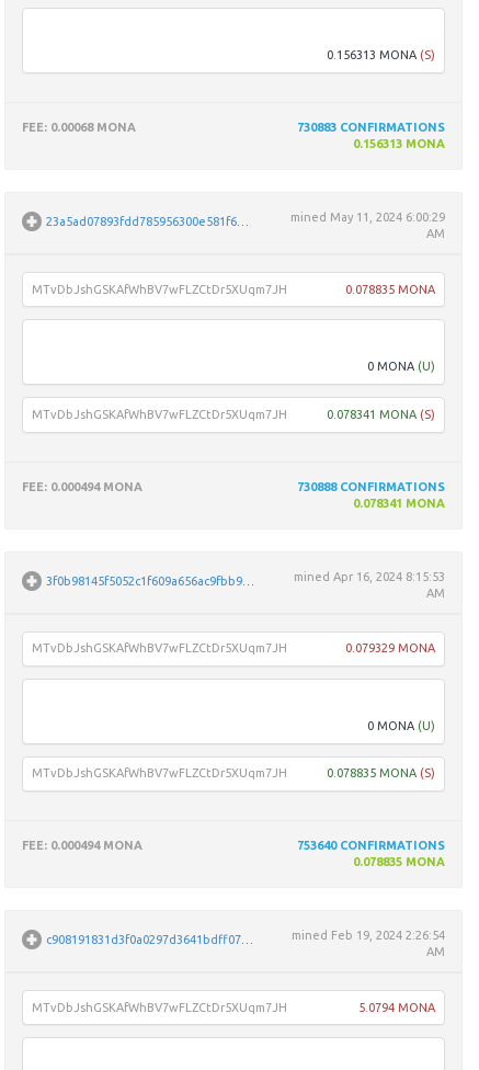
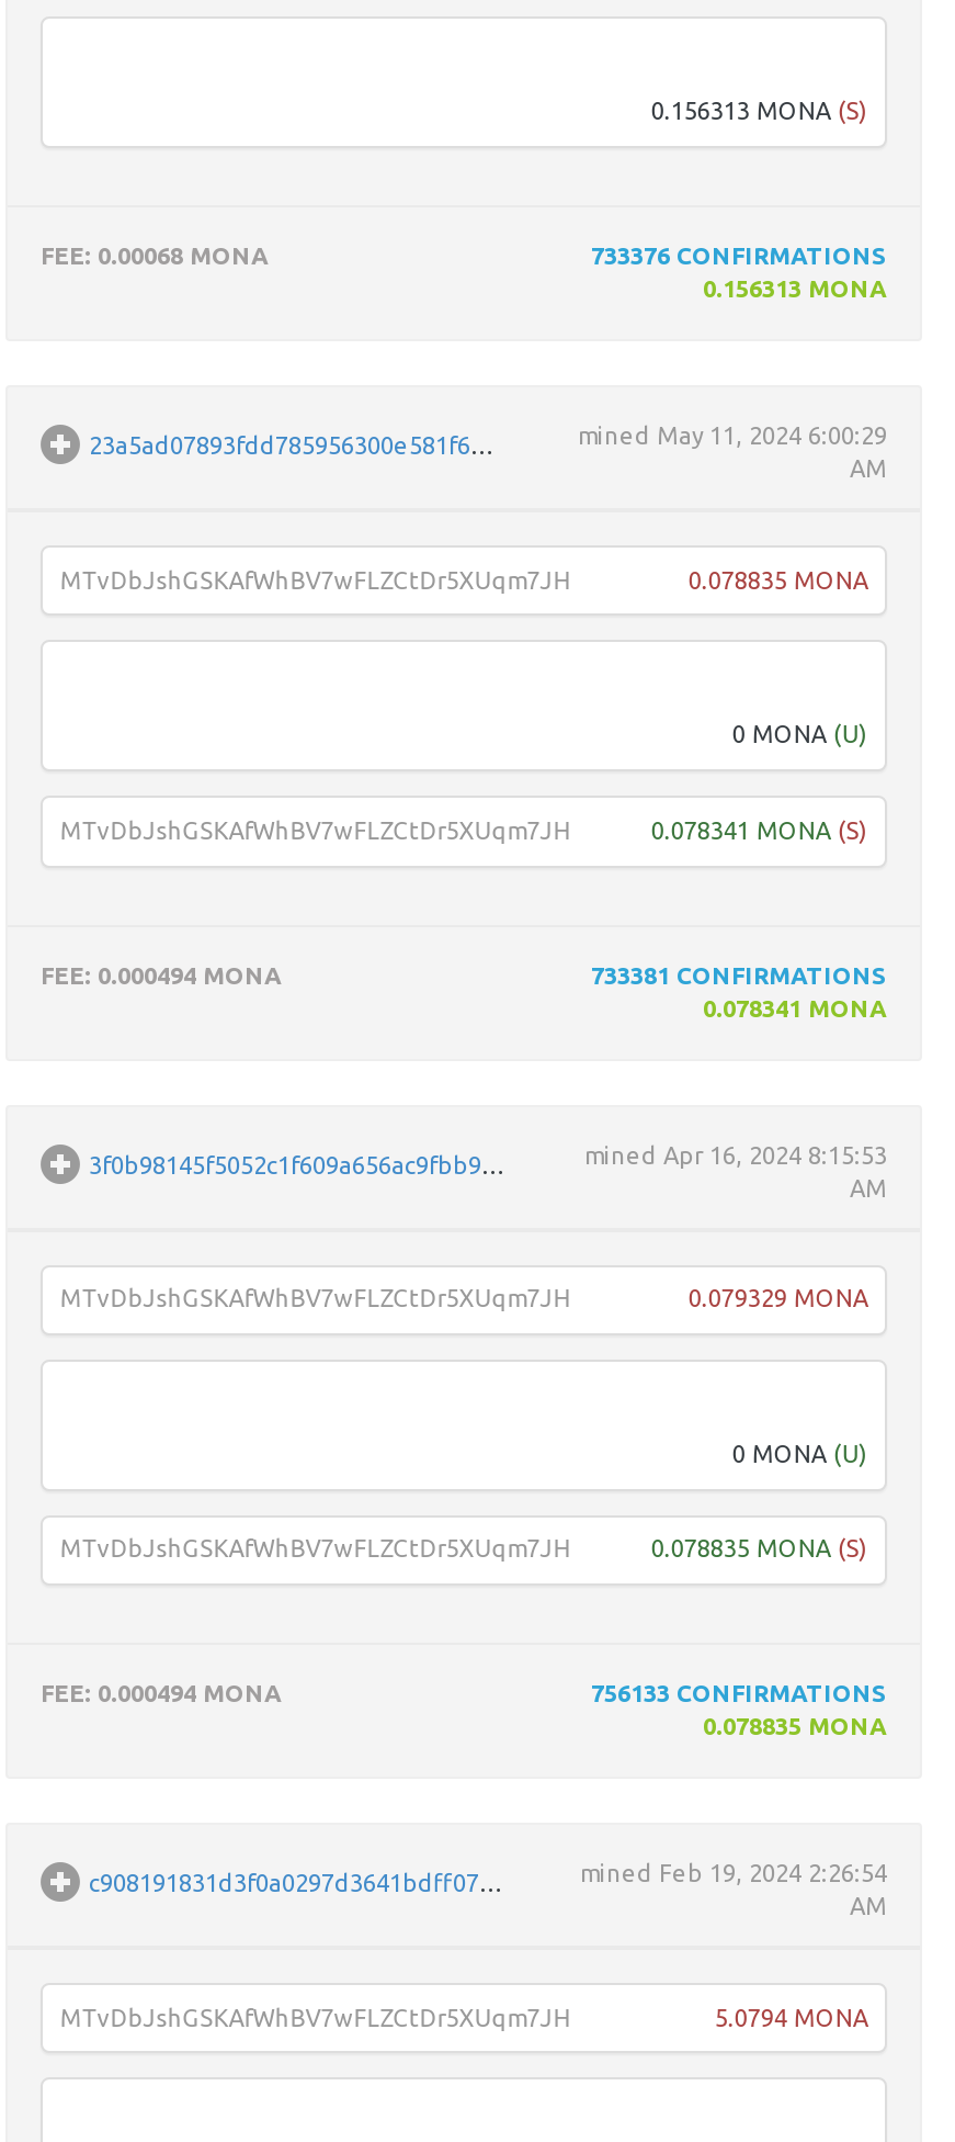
- 730883 CONFIRMATIONS
+ 733376 CONFIRMATIONS

- 730888 CONFIRMATIONS
+ 733381 CONFIRMATIONS

- 753640 CONFIRMATIONS
+ 756133 CONFIRMATIONS
